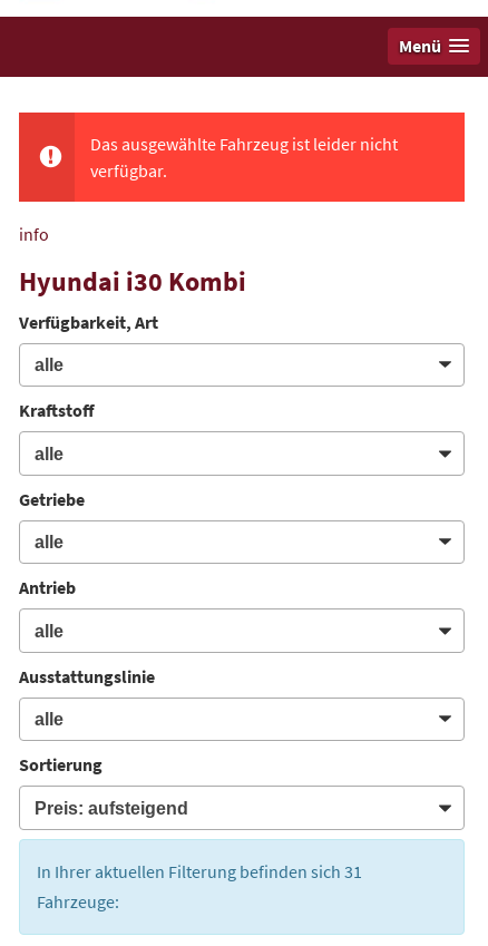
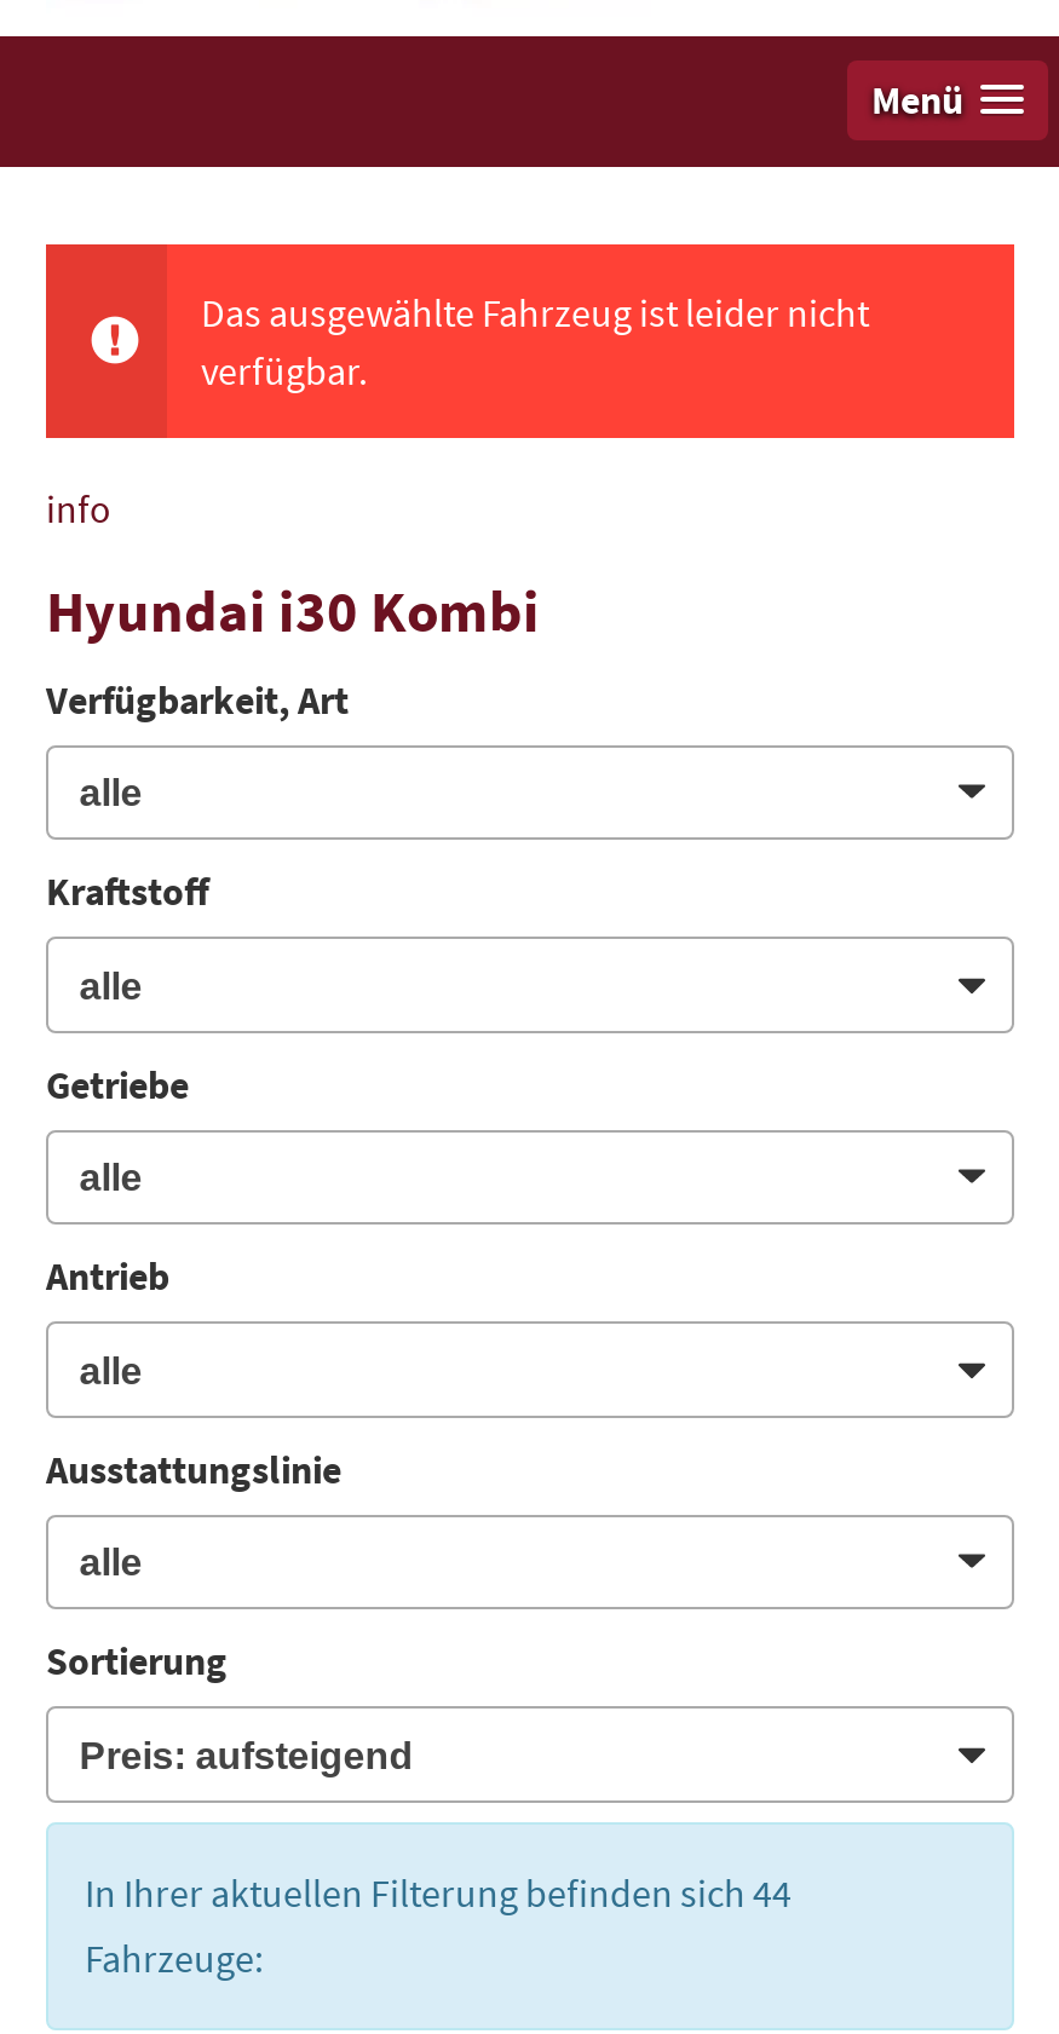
- In Ihrer aktuellen Filterung befinden sich 31
+ In Ihrer aktuellen Filterung befinden sich 44
